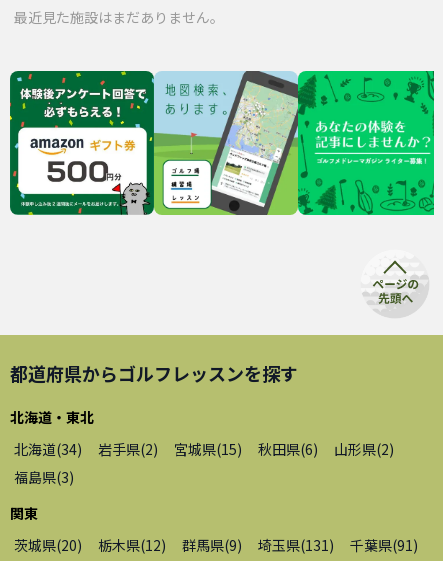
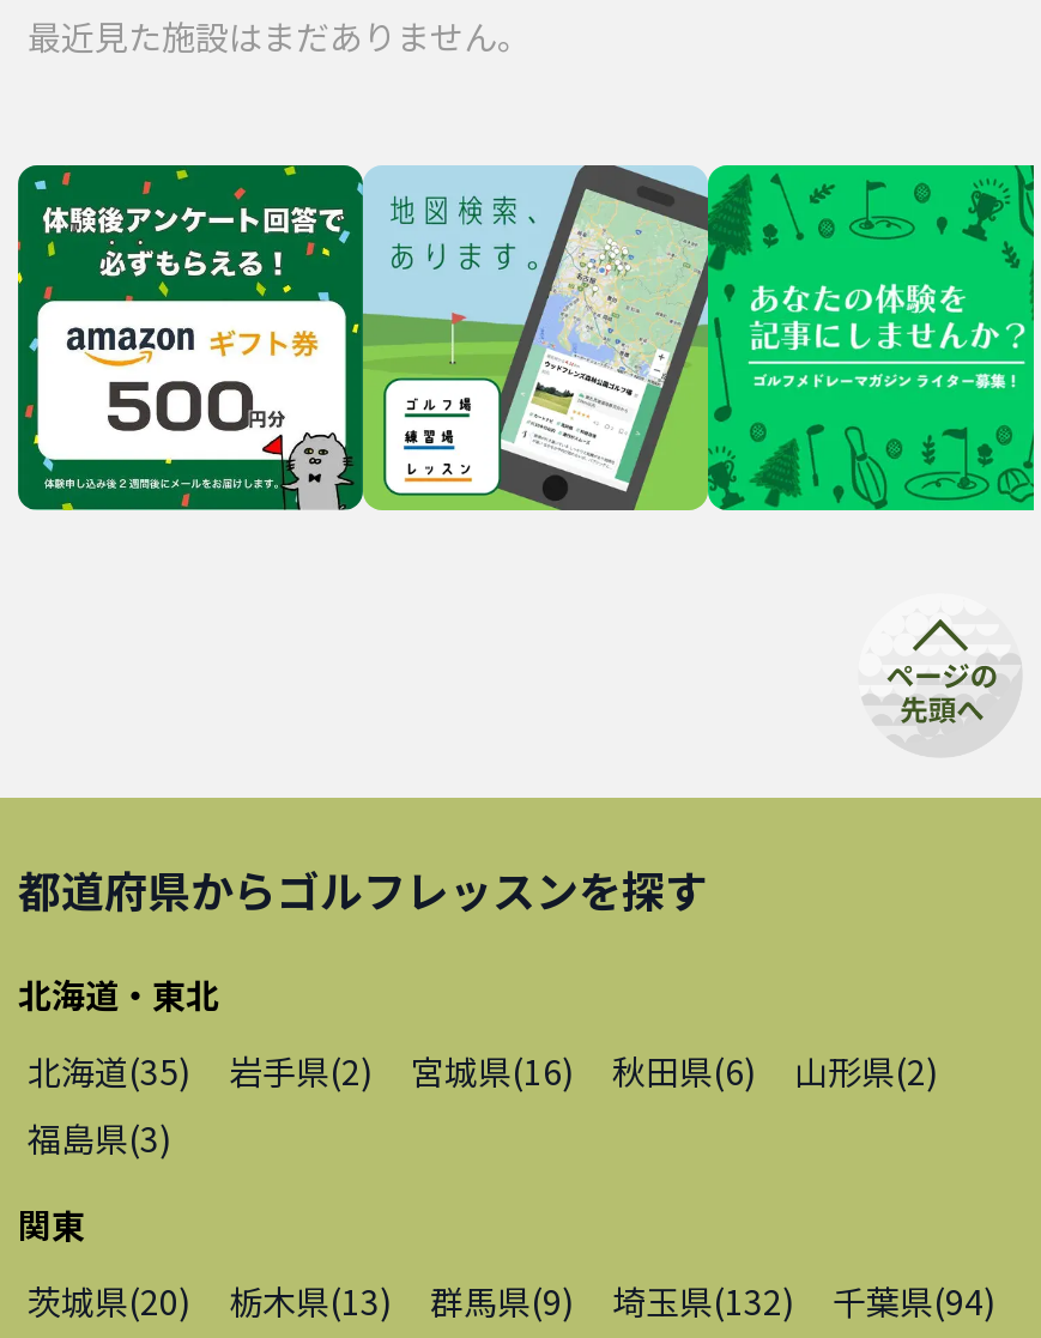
- 北海道(34)
+ 北海道(35)

- 宮城県(15)
+ 宮城県(16)

- 栃木県(12)
+ 栃木県(13)

- 埼玉県(131)
+ 埼玉県(132)

- 千葉県(91)
+ 千葉県(94)
